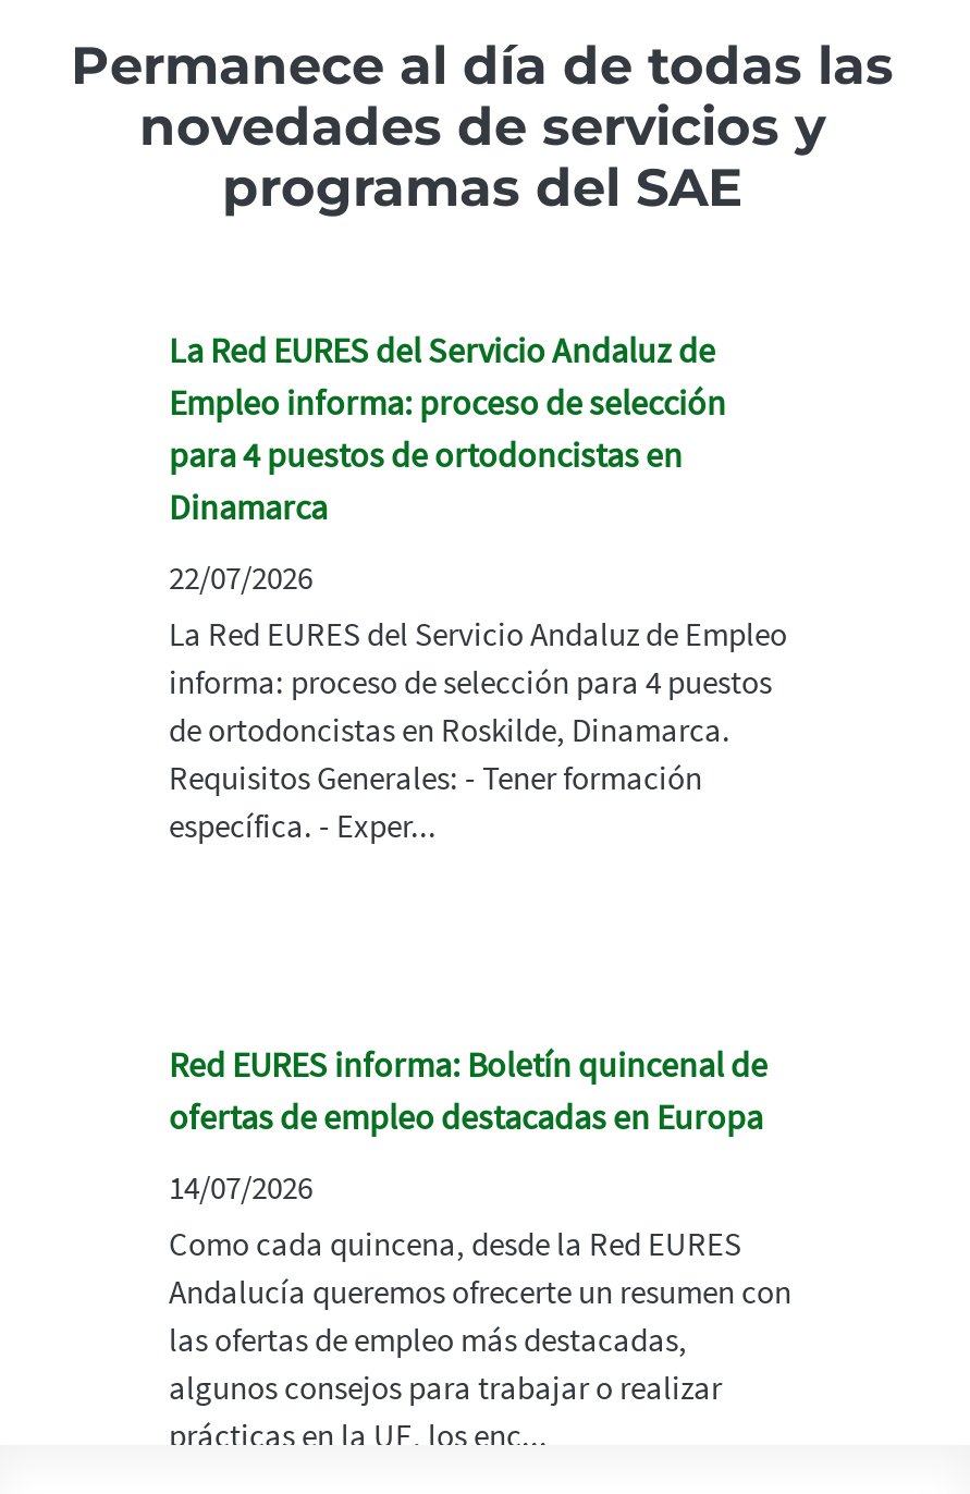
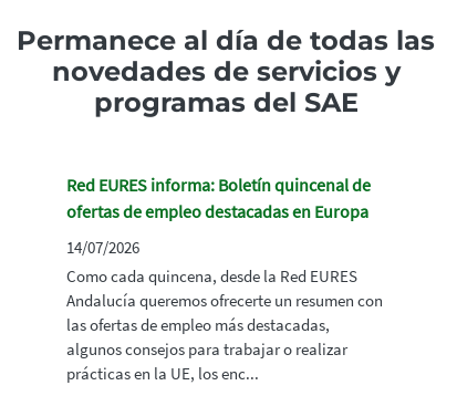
- La Red EURES del Servicio Andaluz de
- Empleo informa: proceso de selección
- para 4 puestos de ortodoncistas en
- Dinamarca
- 22/07/2026
- La Red EURES del Servicio Andaluz de Empleo
- informa: proceso de selección para 4 puestos
- de ortodoncistas en Roskilde, Dinamarca.
- Requisitos Generales: - Tener formación
- específica. - Exper...
